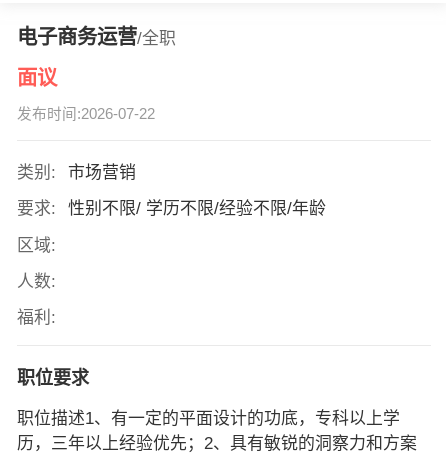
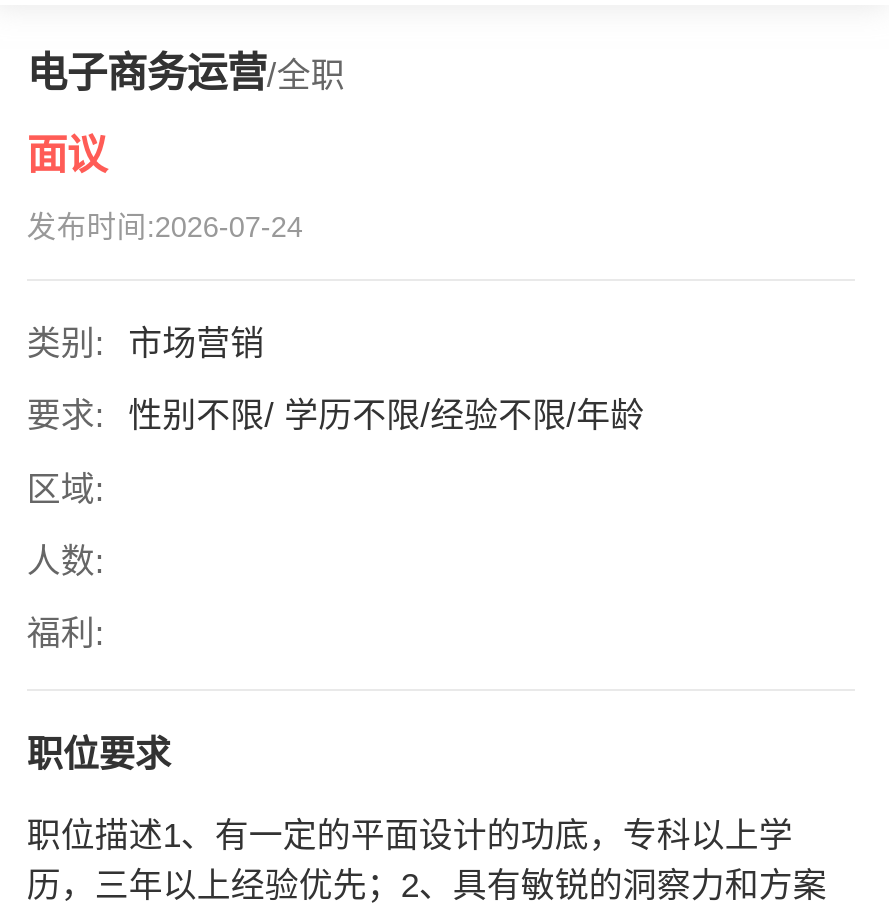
- 发布时间:2026-07-22
+ 发布时间:2026-07-24
